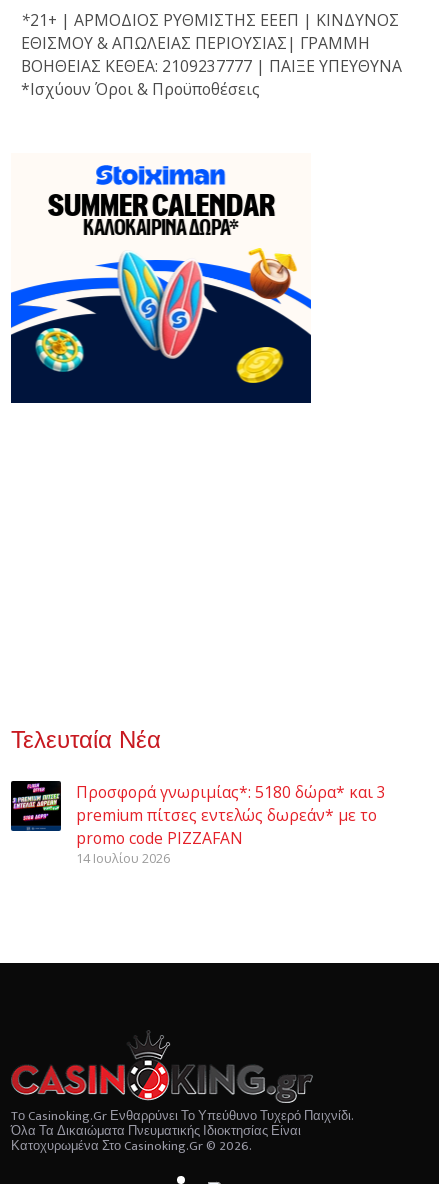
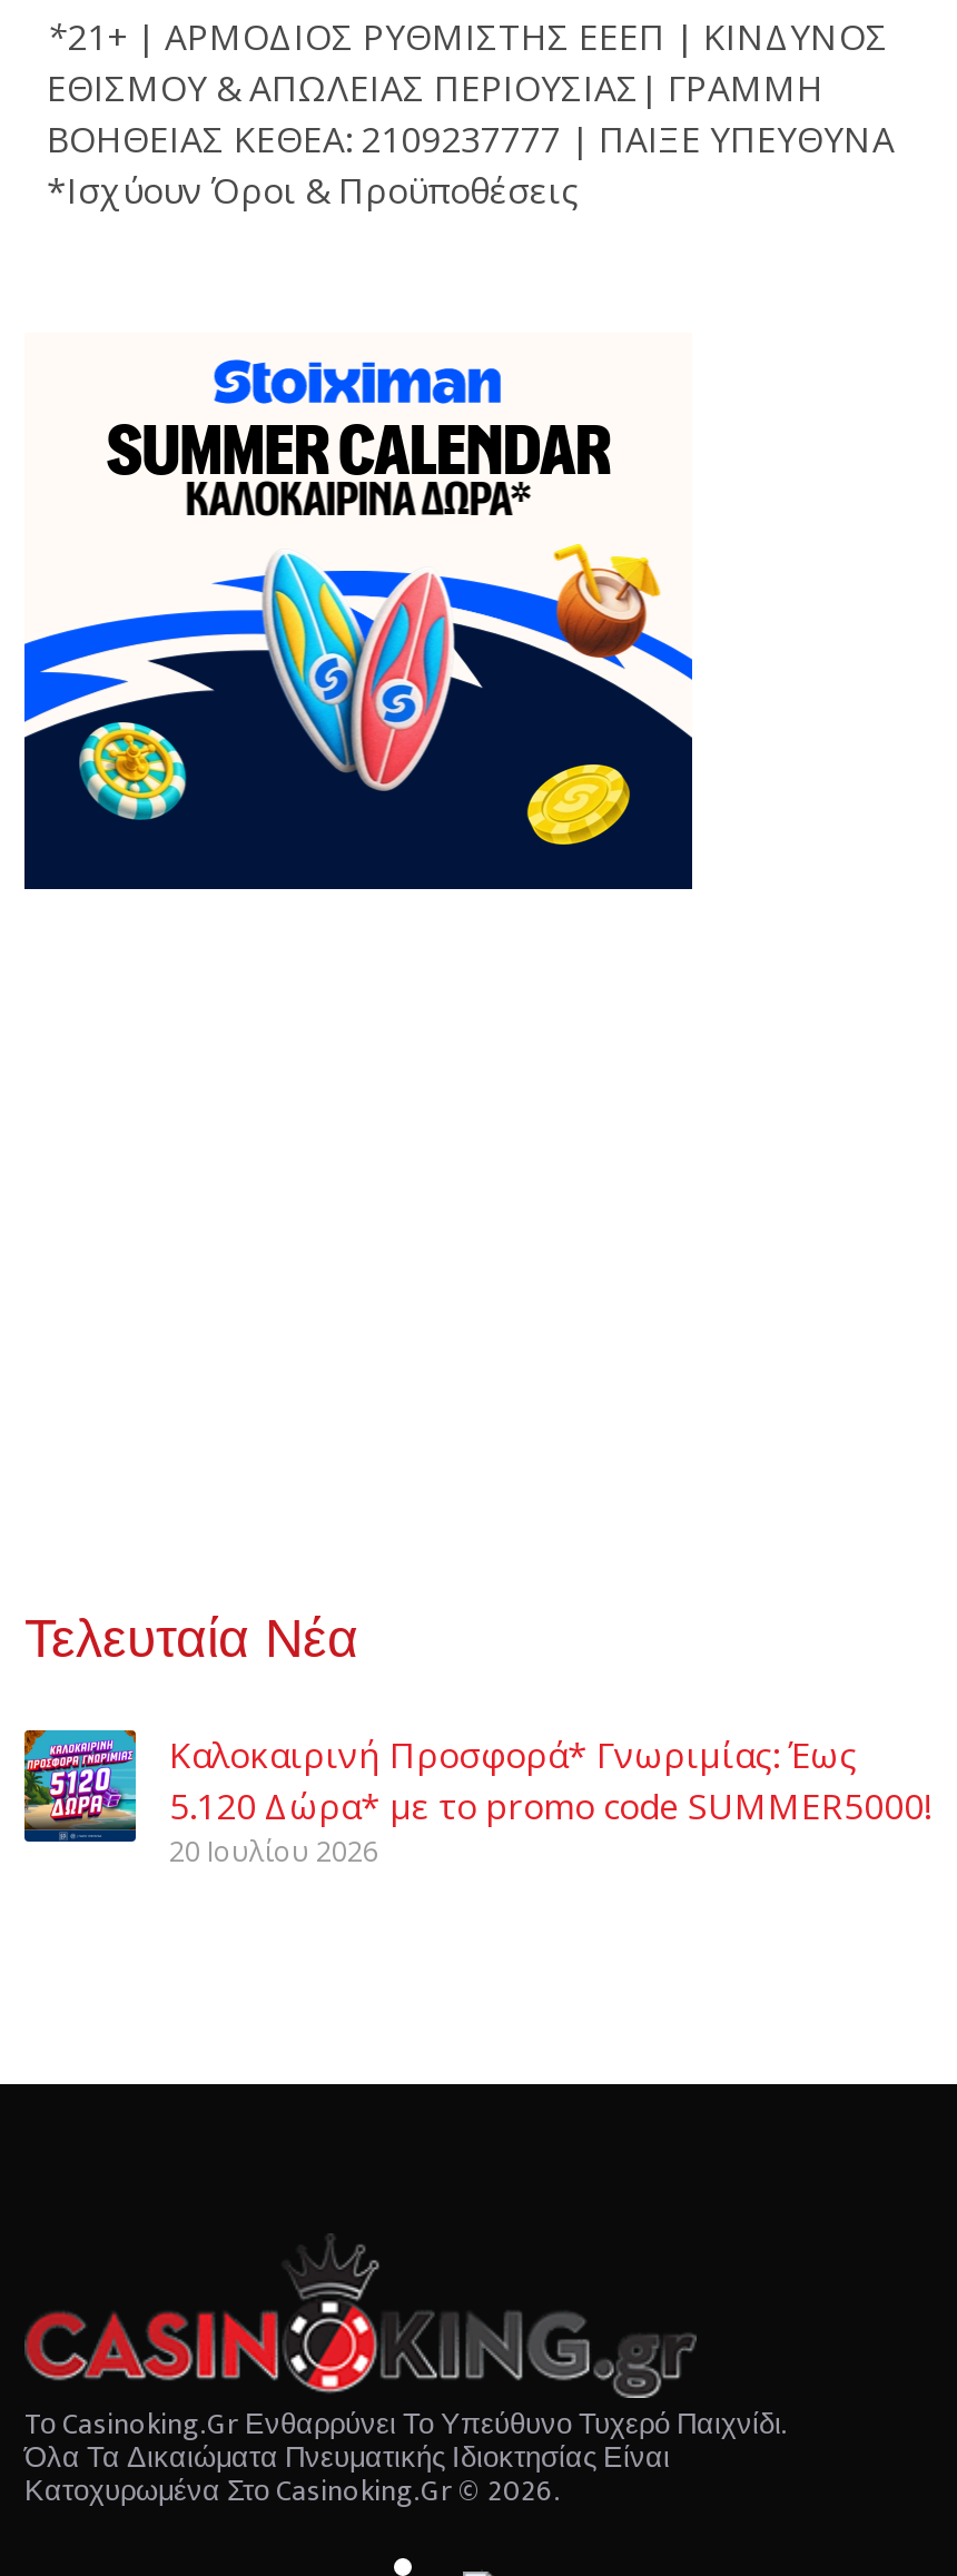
- [image]
- Προσφορά γνωριμίας*: 5180 δώρα* και 3
- premium πίτσες εντελώς δωρεάν* με το
- promo code PIZZAFAN
- 14 Ιουλίου 2026
+ [image]
+ Καλοκαιρινή Προσφορά* Γνωριμίας: Έως
+ 5.120 Δώρα* με το promo code SUMMER5000!
+ 20 Ιουλίου 2026
